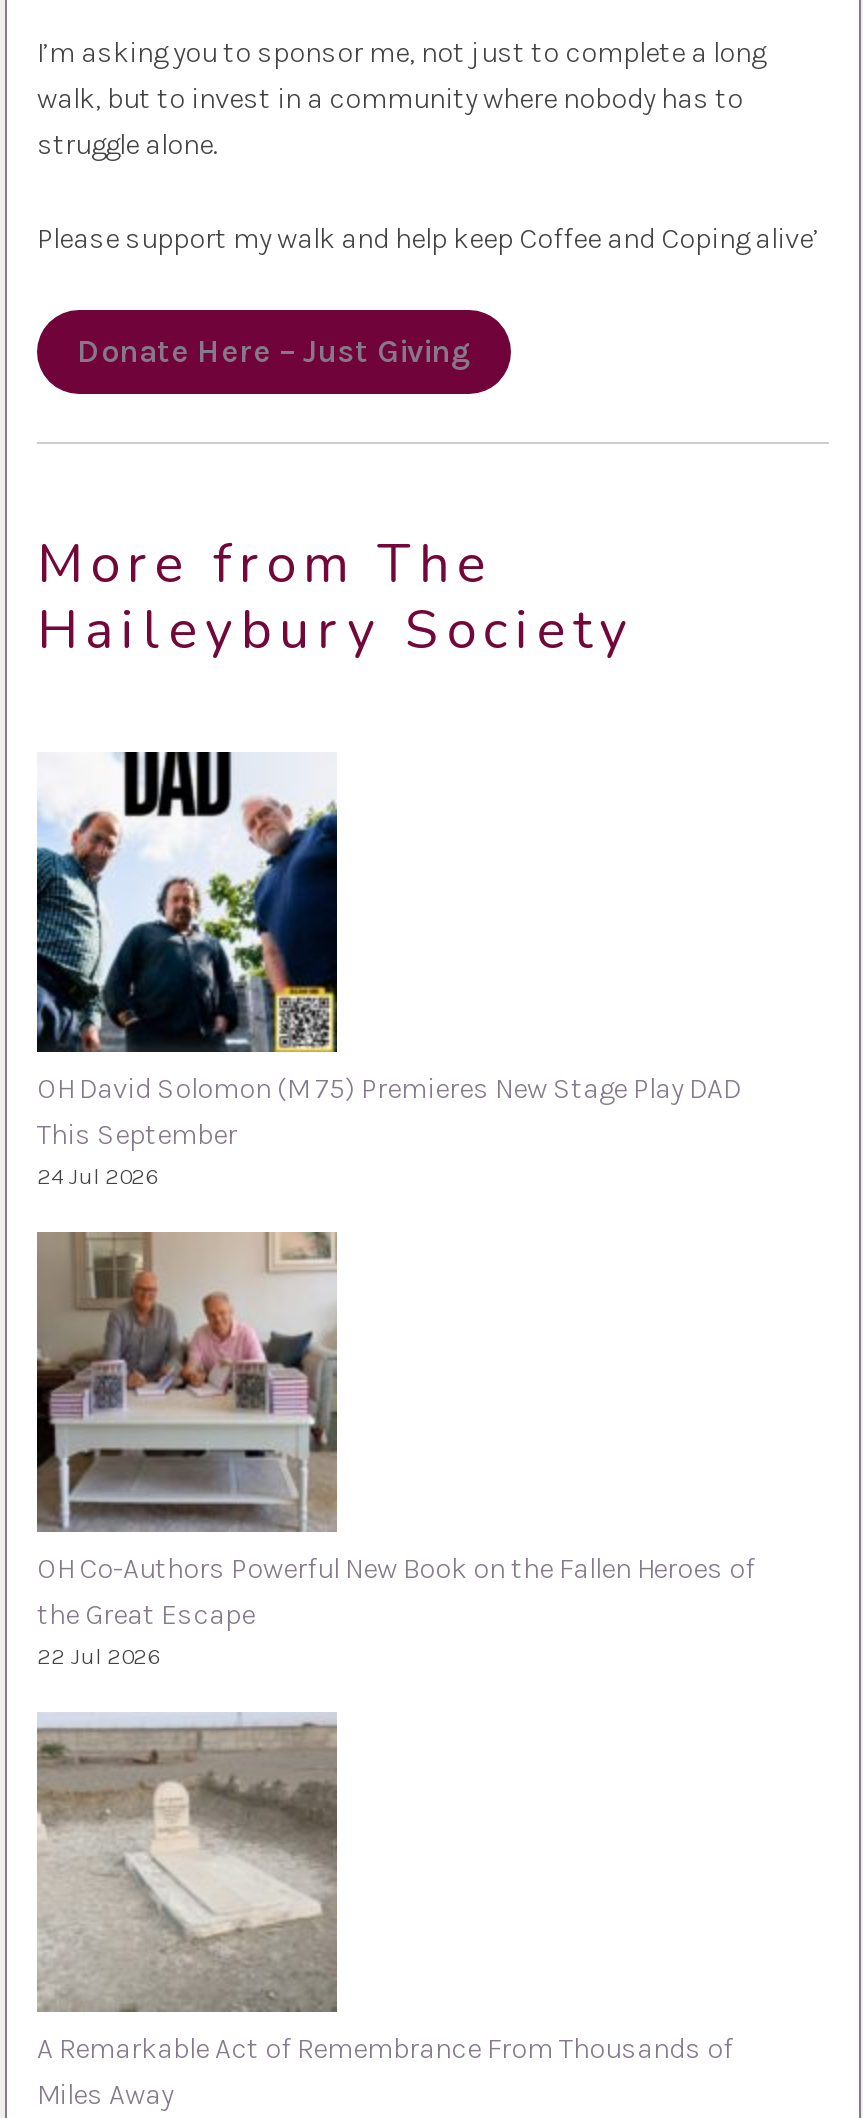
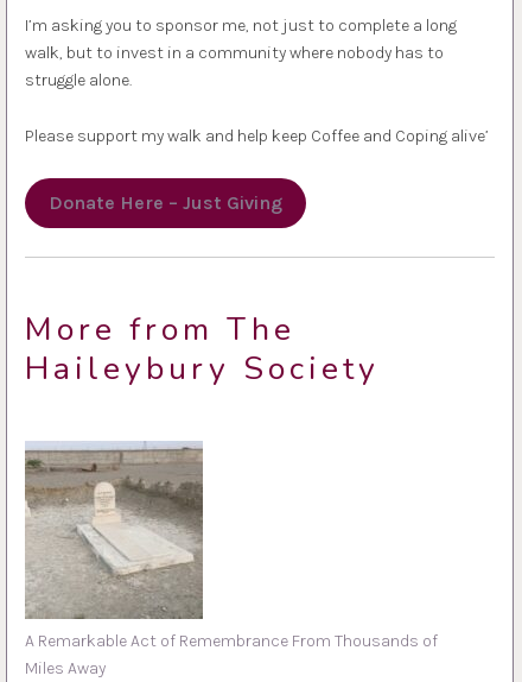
- [image]
- OH David Solomon (M 75) Premieres New Stage Play DAD
- This September
- 24 Jul 2026

- [image]
- OH Co-Authors Powerful New Book on the Fallen Heroes of
- the Great Escape
- 22 Jul 2026
